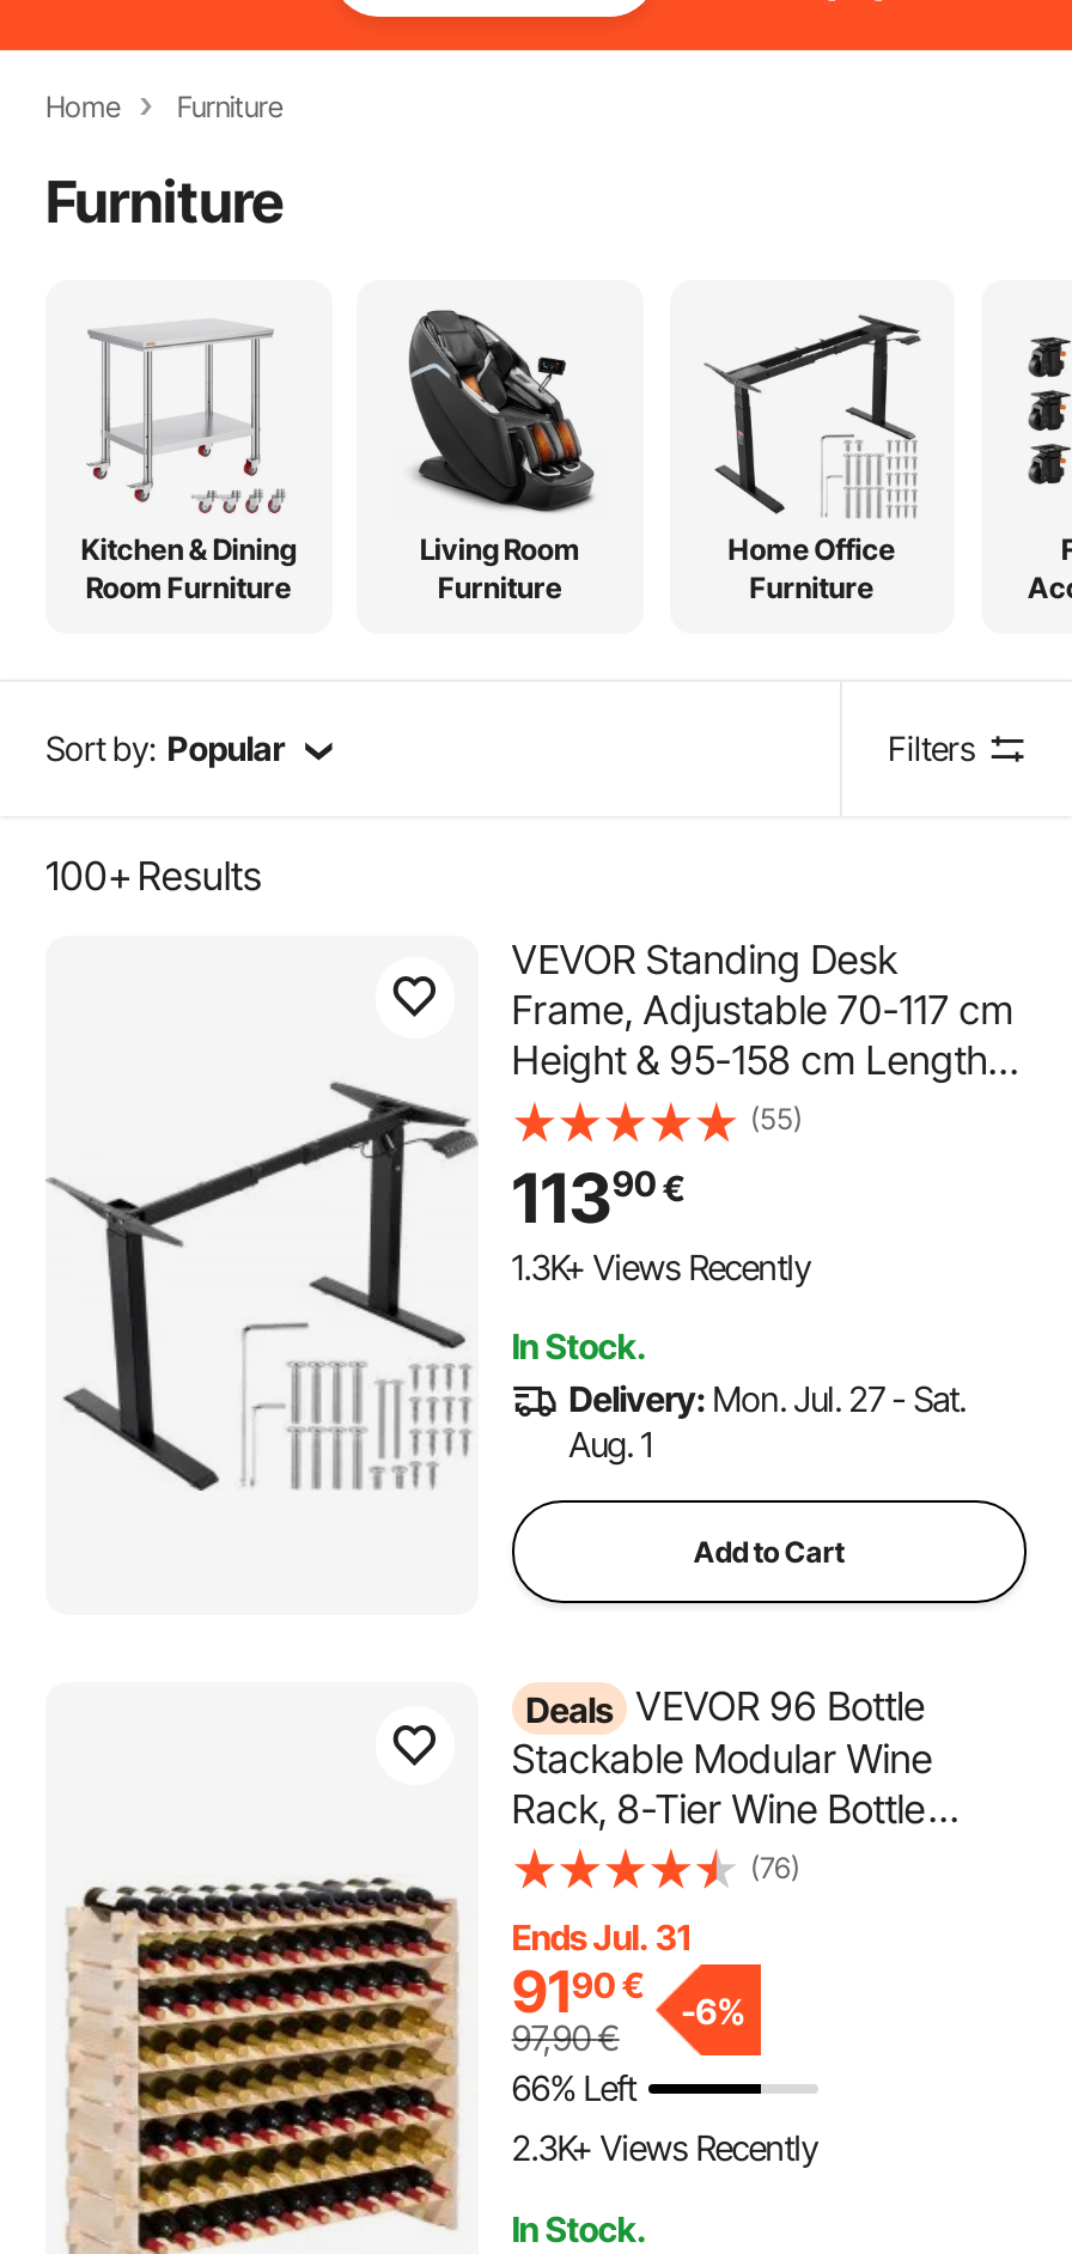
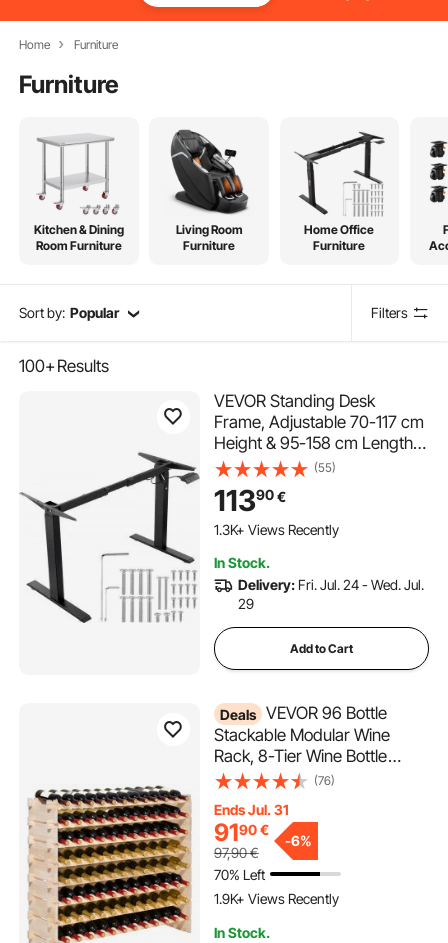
- Delivery: Mon. Jul. 27 - Sat.
- Aug. 1
+ Delivery: Fri. Jul. 24 - Wed. Jul.
+ 29

- 66% Left
+ 70% Left

- 2.3K+ Views Recently
+ 1.9K+ Views Recently
